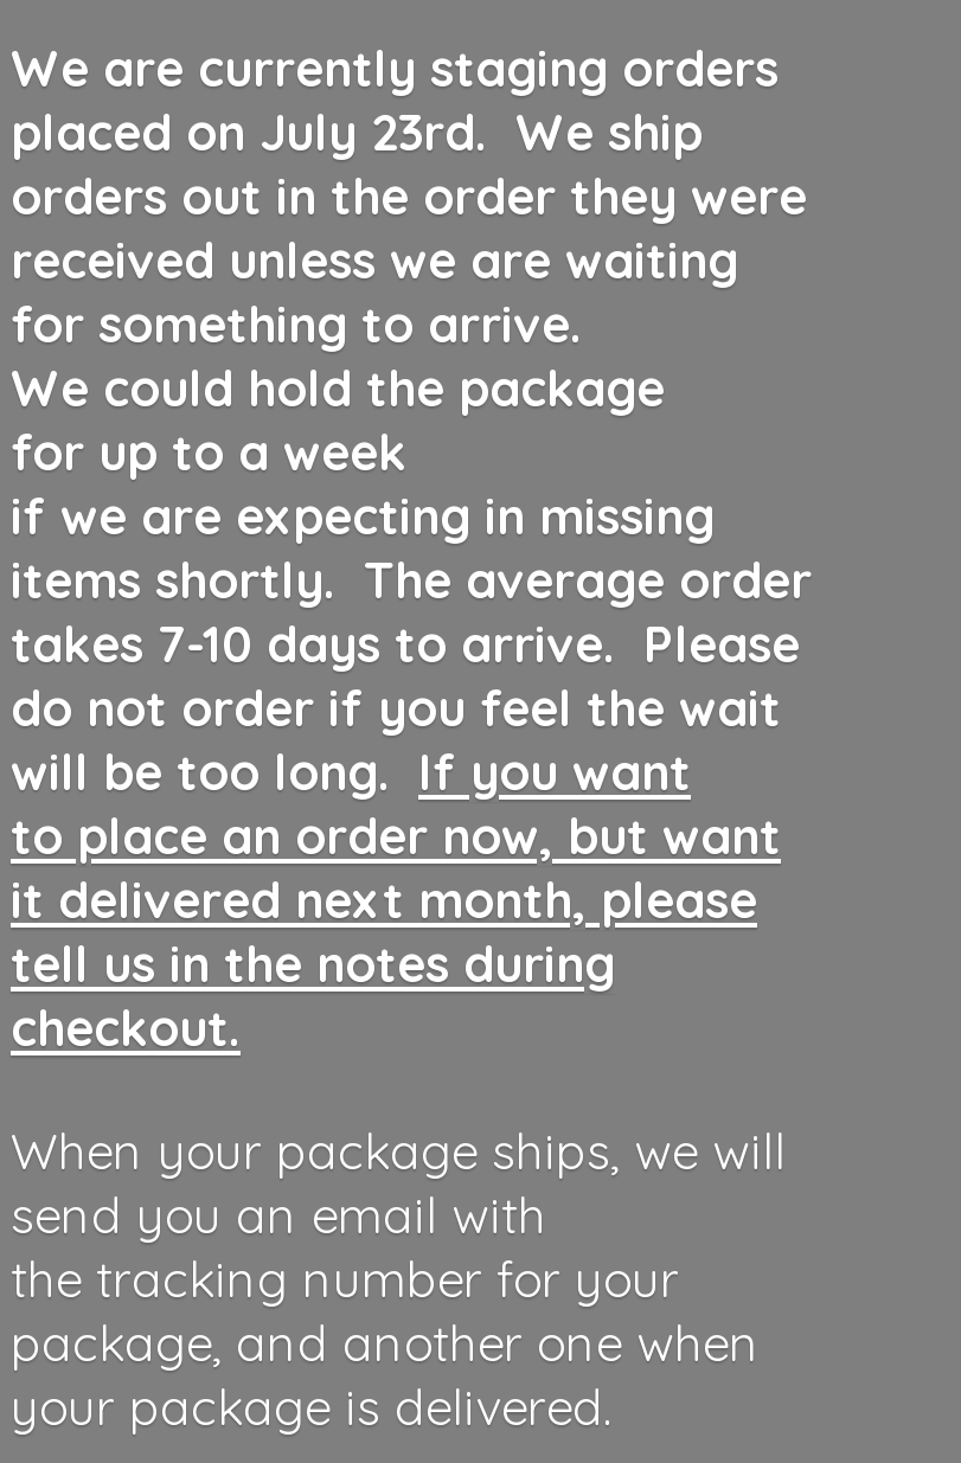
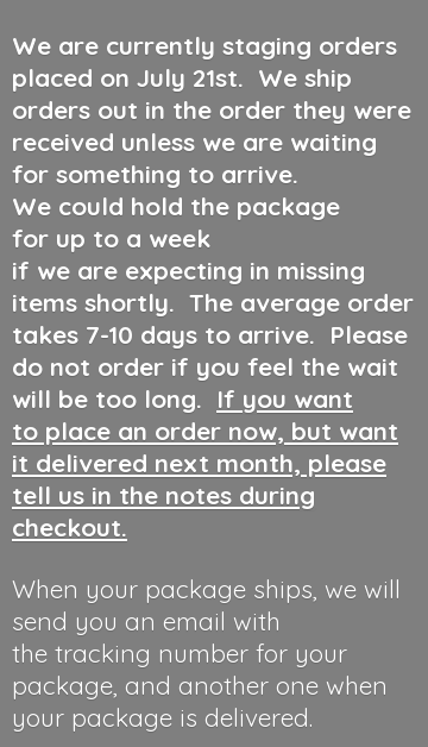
- placed on July 23rd. We ship
+ placed on July 21st. We ship
